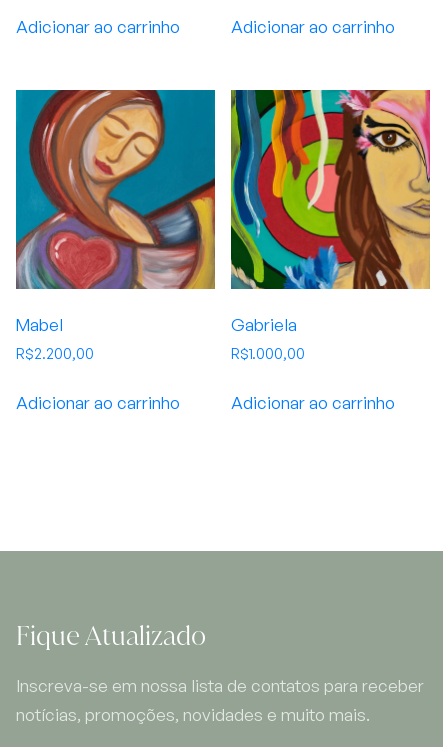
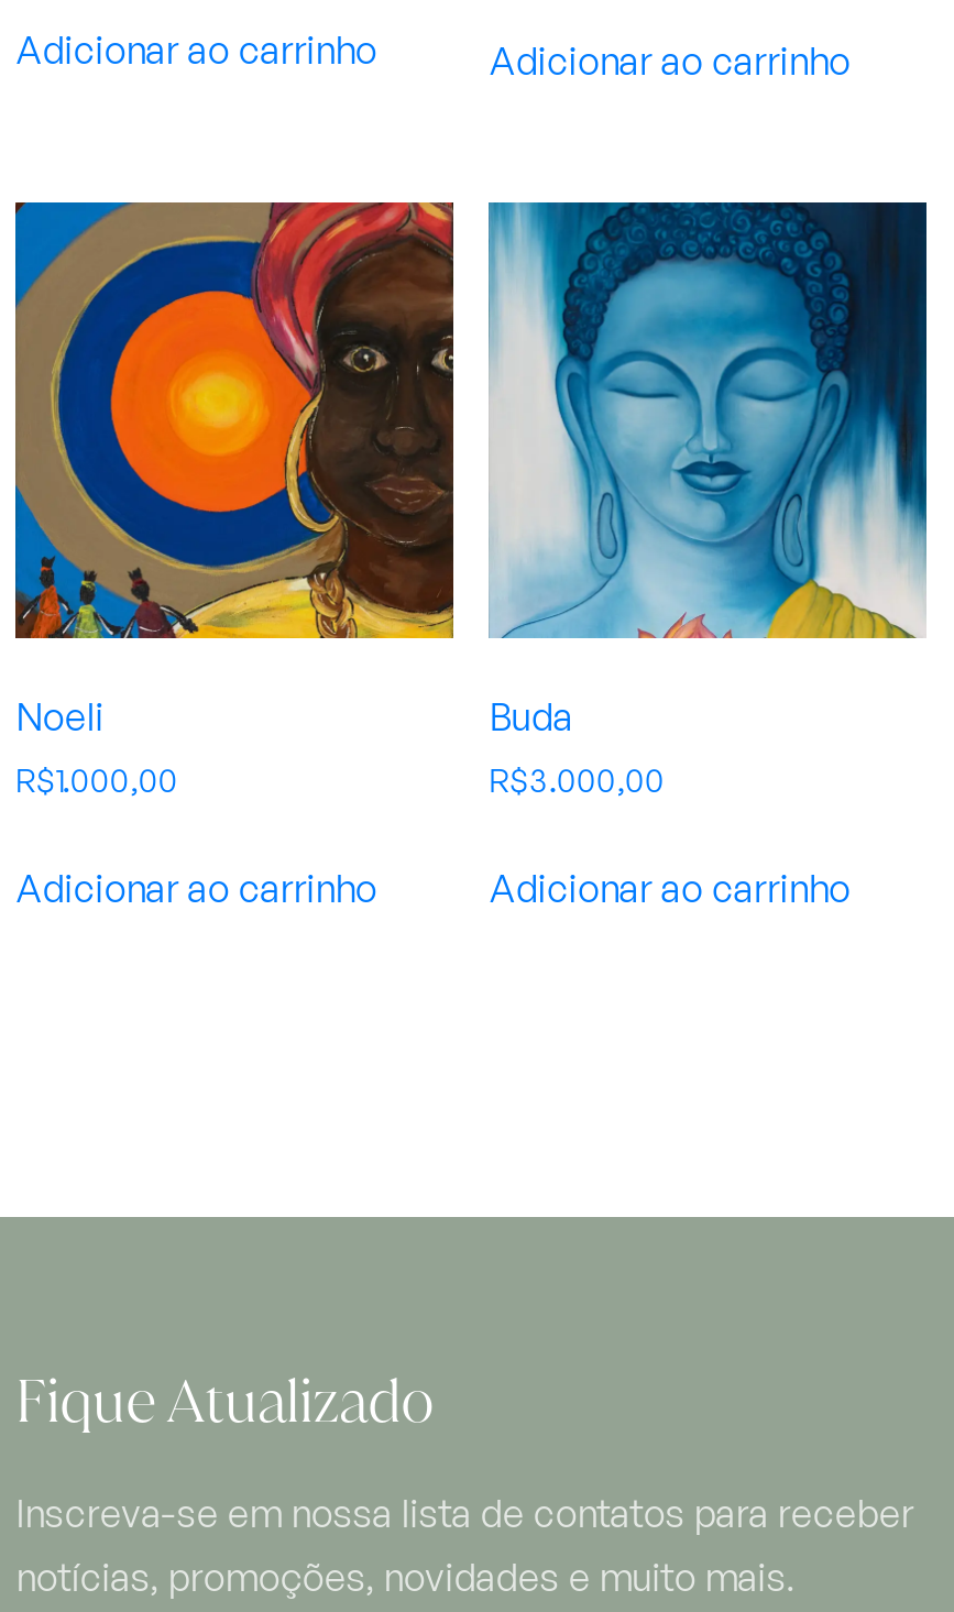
- [image]
- Mabel
+ [image]
+ Noeli

- [image]
- Gabriela
+ [image]
+ Buda

- R$2.200,00
+ R$1.000,00

- R$1.000,00
+ R$3.000,00
